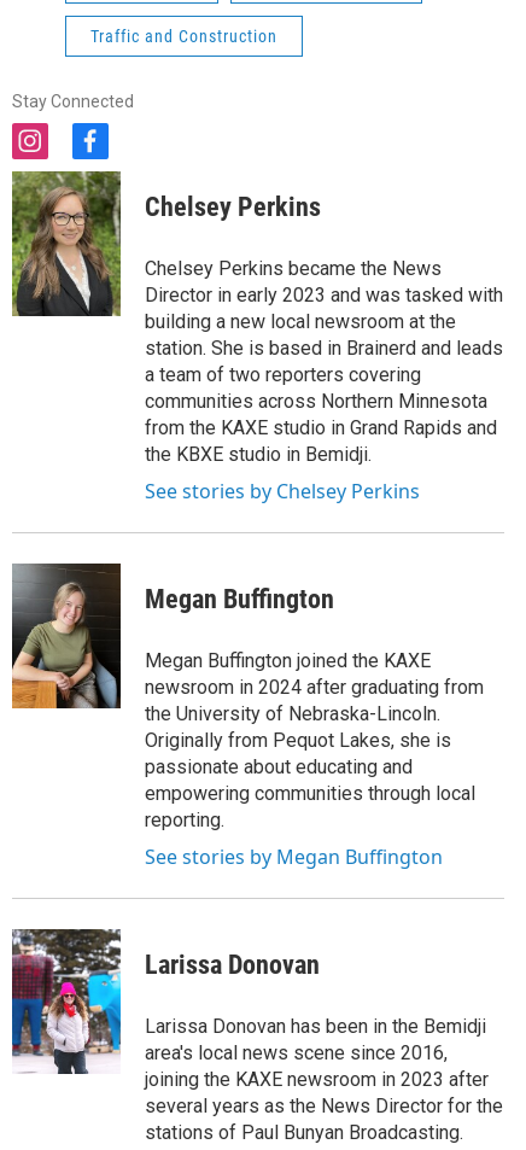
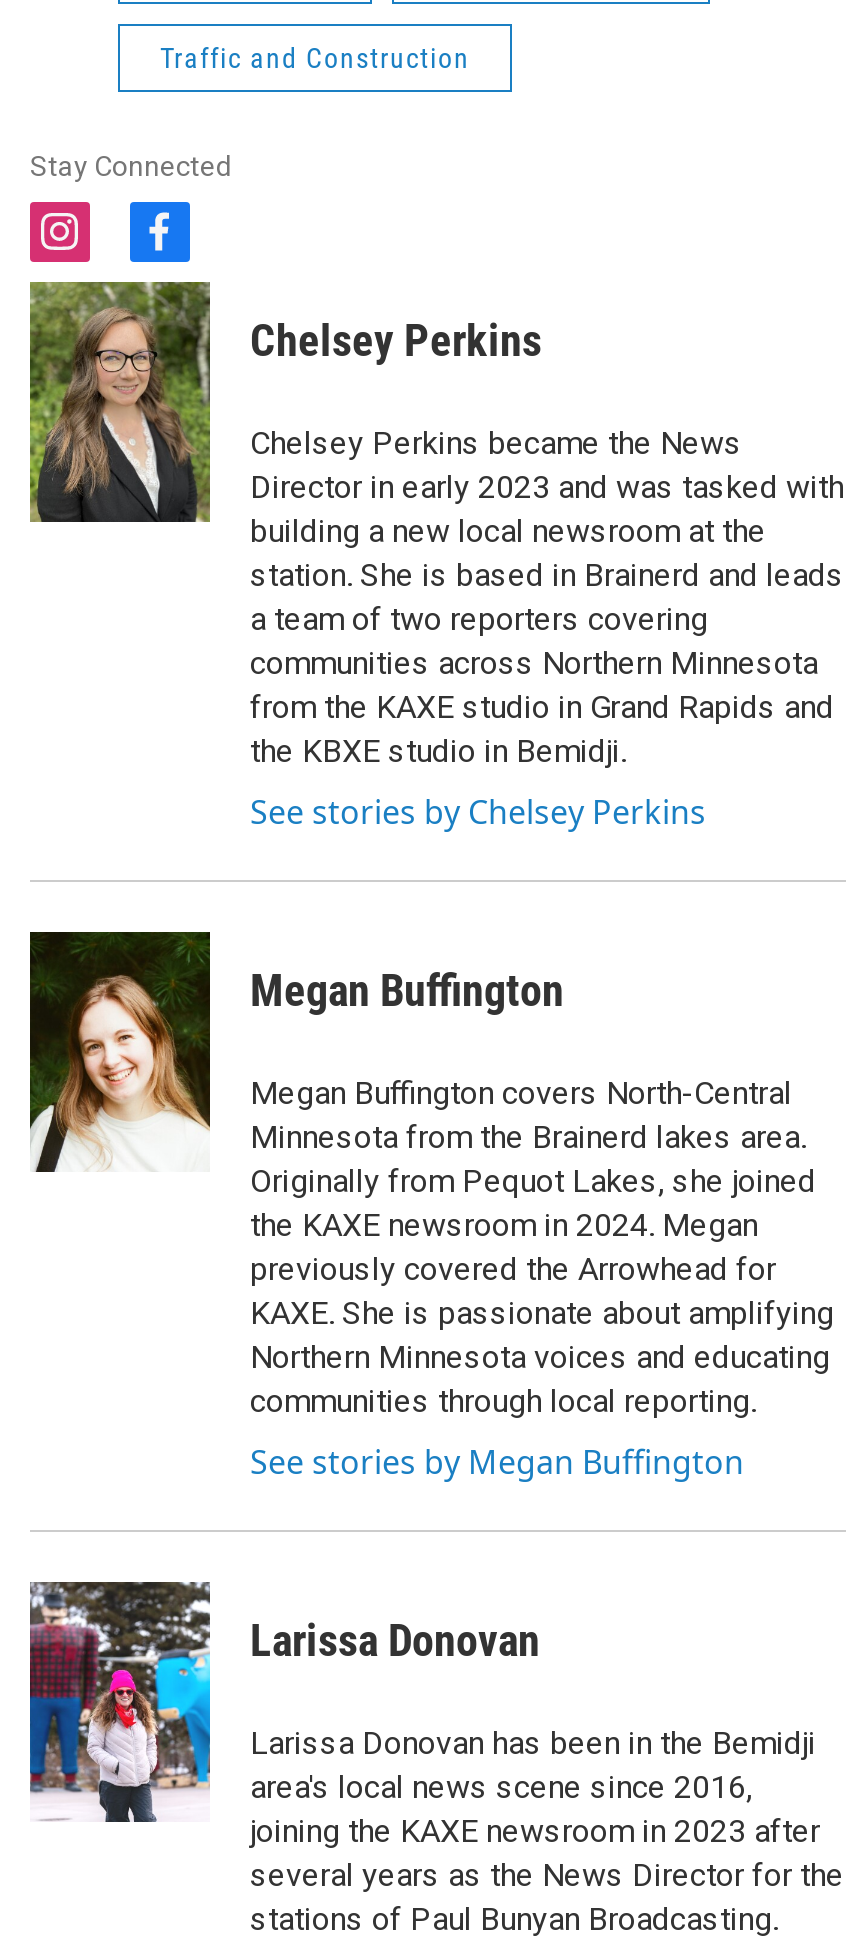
- [image]
- Megan Buffington joined the KAXE
- newsroom in 2024 after graduating from
- the University of Nebraska-Lincoln.
- Originally from Pequot Lakes, she is
- passionate about educating and
- empowering communities through local
- reporting.
+ [image]
+ Megan Buffington covers North-Central
+ Minnesota from the Brainerd lakes area.
+ Originally from Pequot Lakes, she joined
+ the KAXE newsroom in 2024. Megan
+ previously covered the Arrowhead for
+ KAXE. She is passionate about amplifying
+ Northern Minnesota voices and educating
+ communities through local reporting.
